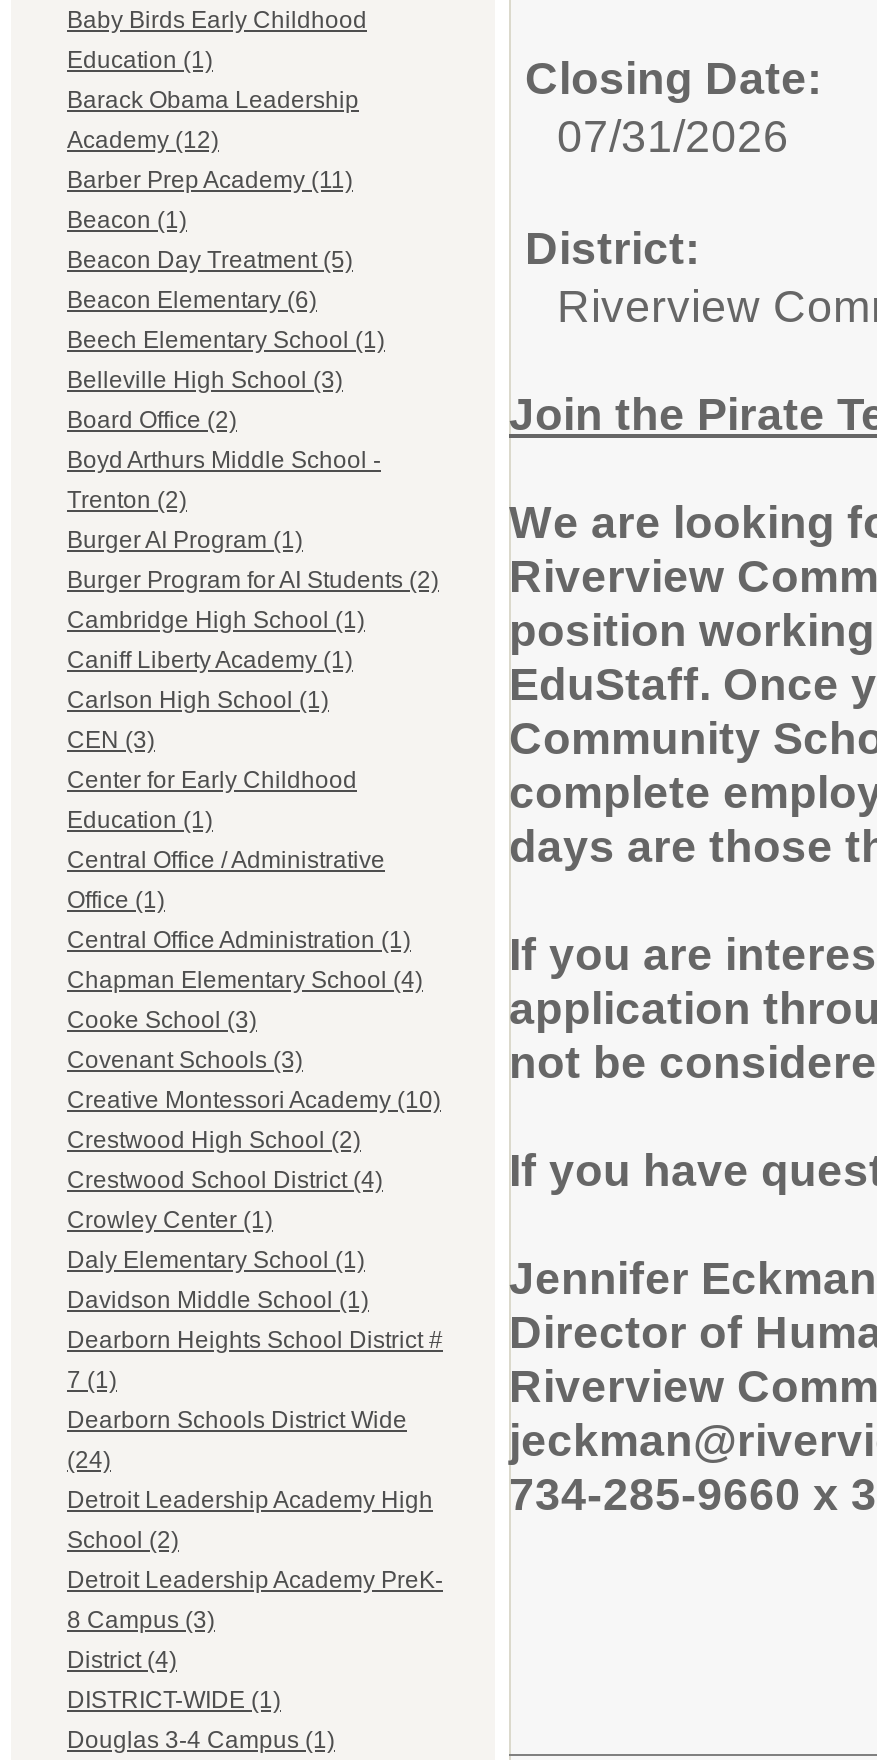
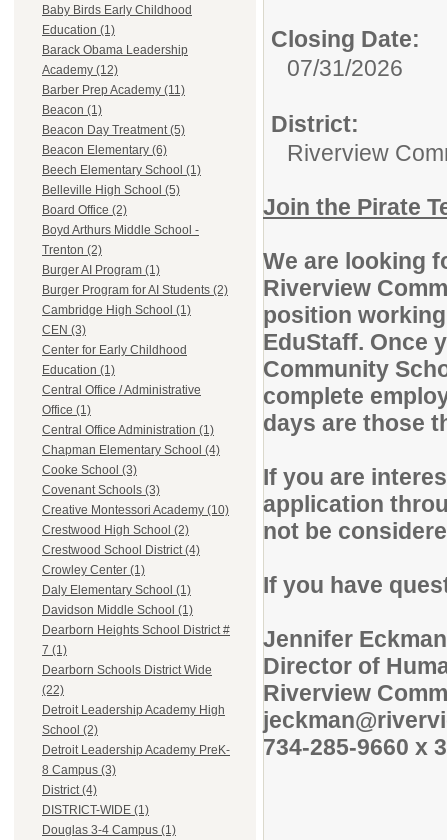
- Belleville High School (3)
+ Belleville High School (5)

- Caniff Liberty Academy (1)
- Carlson High School (1)

- (24)
+ (22)
